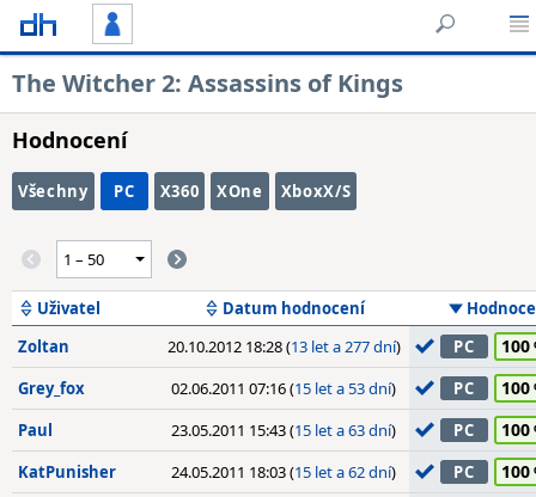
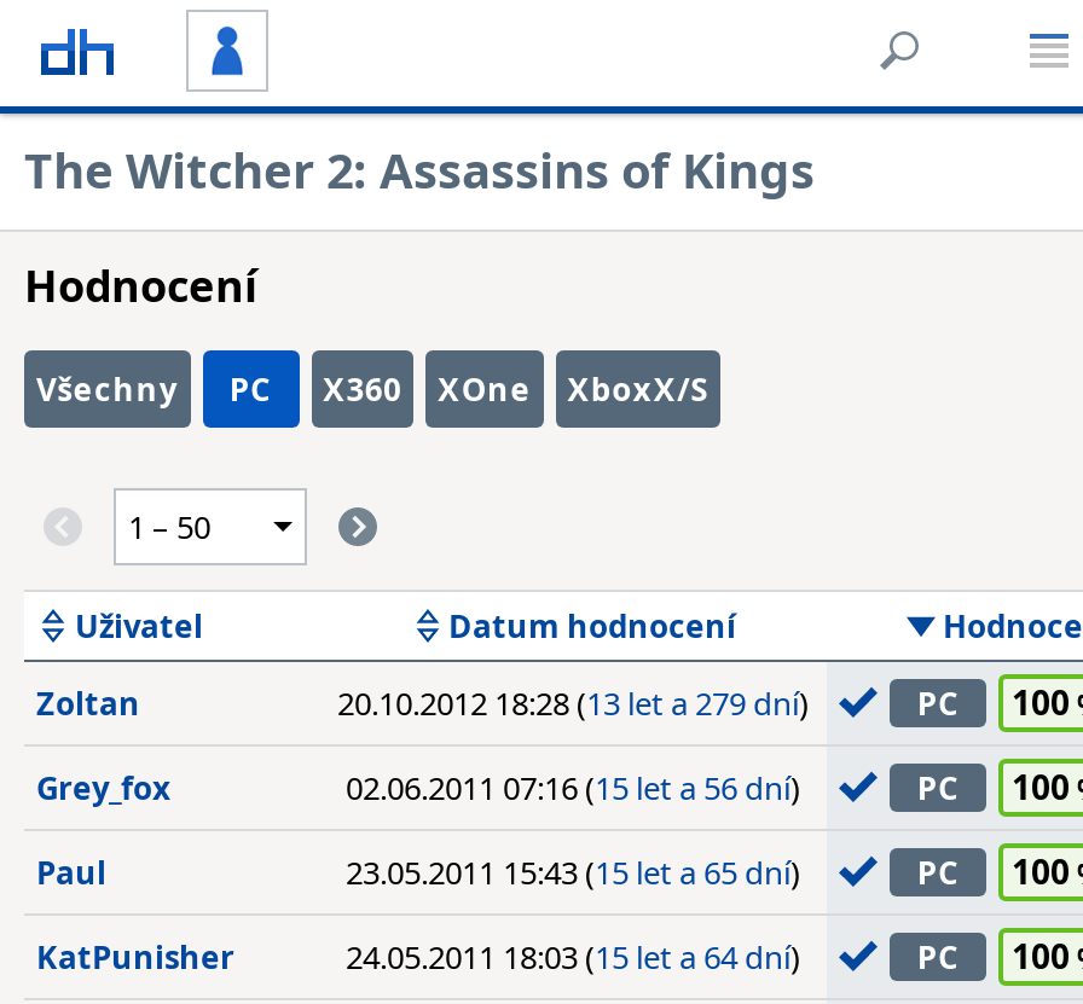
- 20.10.2012 18:28 (13 let a 277 dní)
+ 20.10.2012 18:28 (13 let a 279 dní)

- 02.06.2011 07:16 (15 let a 53 dní)
+ 02.06.2011 07:16 (15 let a 56 dní)

- 23.05.2011 15:43 (15 let a 63 dní)
+ 23.05.2011 15:43 (15 let a 65 dní)

- 24.05.2011 18:03 (15 let a 62 dní)
+ 24.05.2011 18:03 (15 let a 64 dní)
